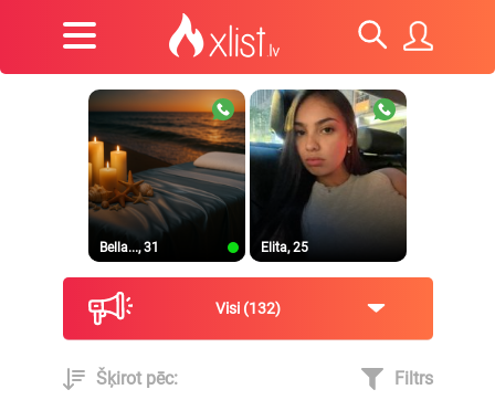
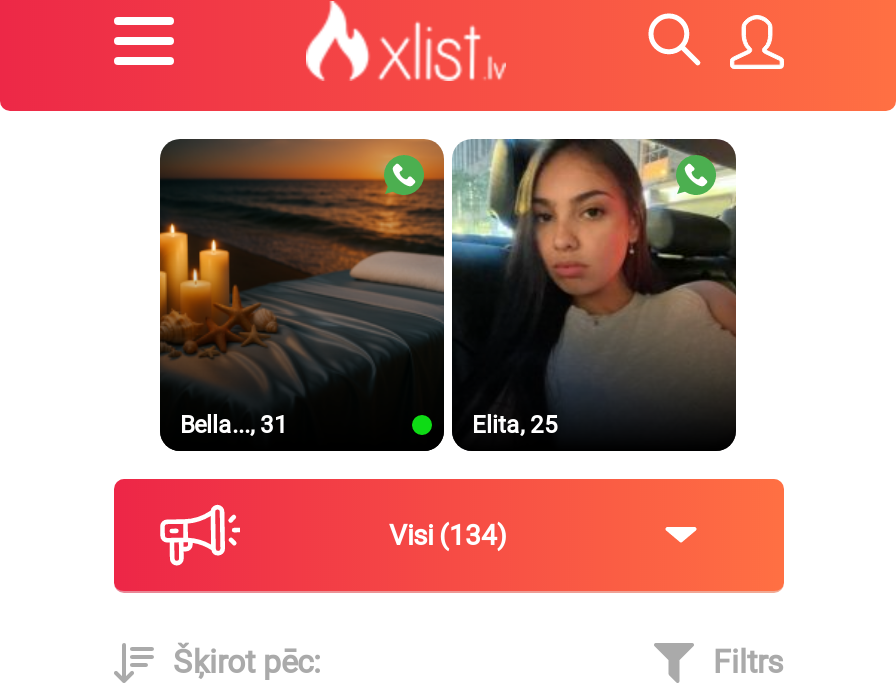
- Visi 132
+ Visi 134
